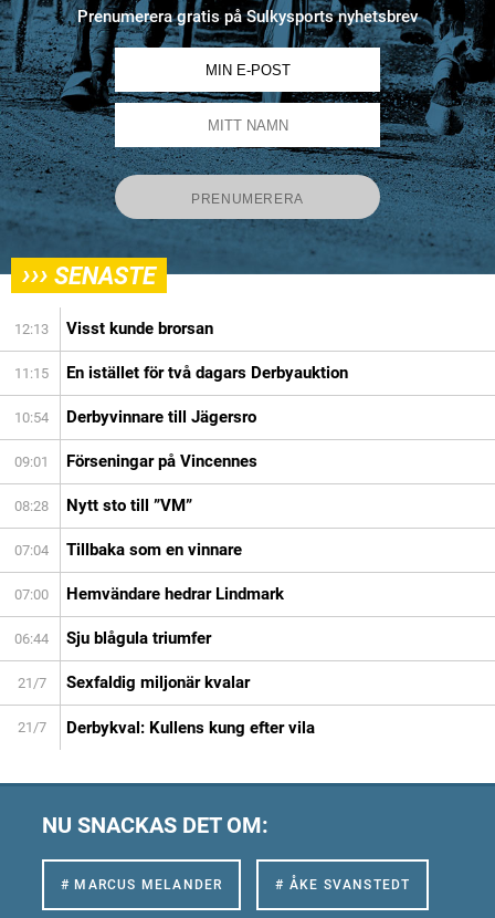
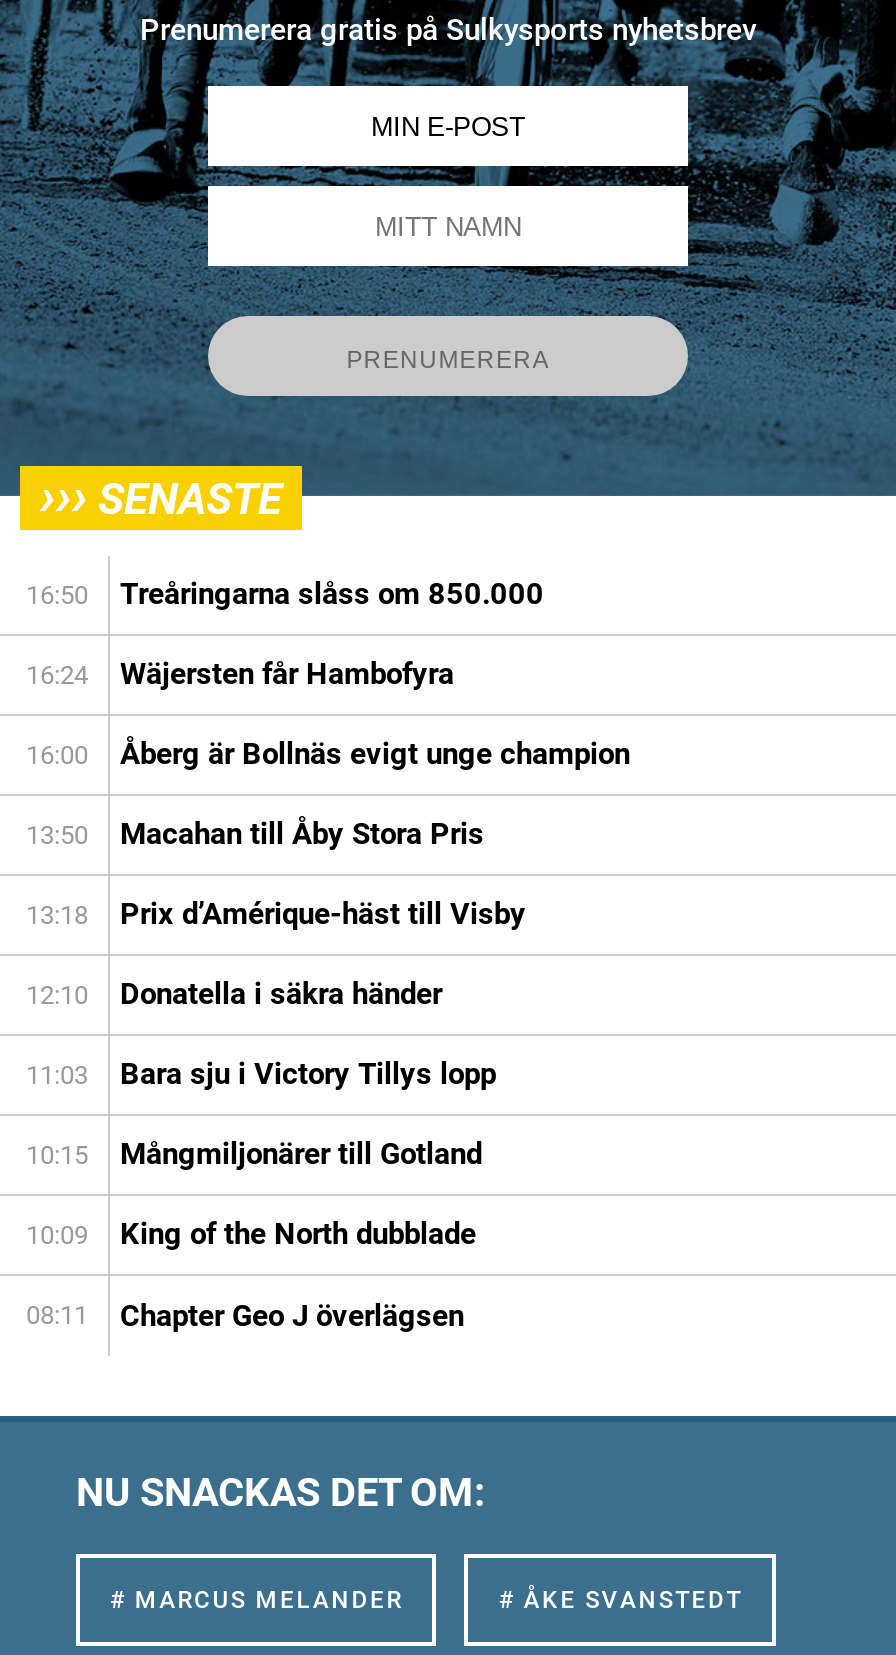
- 12:13
- Visst kunde brorsan
+ 16:50
+ Treåringarna slåss om 850.000

- 11:15
- En istället för två dagars Derbyauktion
+ 16:24
+ Wäjersten får Hambofyra

- 10:54
- Derbyvinnare till Jägersro
+ 16:00
+ Åberg är Bollnäs evigt unge champion

- 09:01
- Förseningar på Vincennes
+ 13:50
+ Macahan till Åby Stora Pris

- 08:28
- Nytt sto till ”VM”
+ 13:18
+ Prix d’Amérique-häst till Visby

- 07:04
- Tillbaka som en vinnare
+ 12:10
+ Donatella i säkra händer

- 07:00
- Hemvändare hedrar Lindmark
+ 11:03
+ Bara sju i Victory Tillys lopp

- 06:44
- Sju blågula triumfer
+ 10:15
+ Mångmiljonärer till Gotland

- 21/7
- Sexfaldig miljonär kvalar
+ 10:09
+ King of the North dubblade

- 21/7
- Derbykval: Kullens kung efter vila
+ 08:11
+ Chapter Geo J överlägsen
